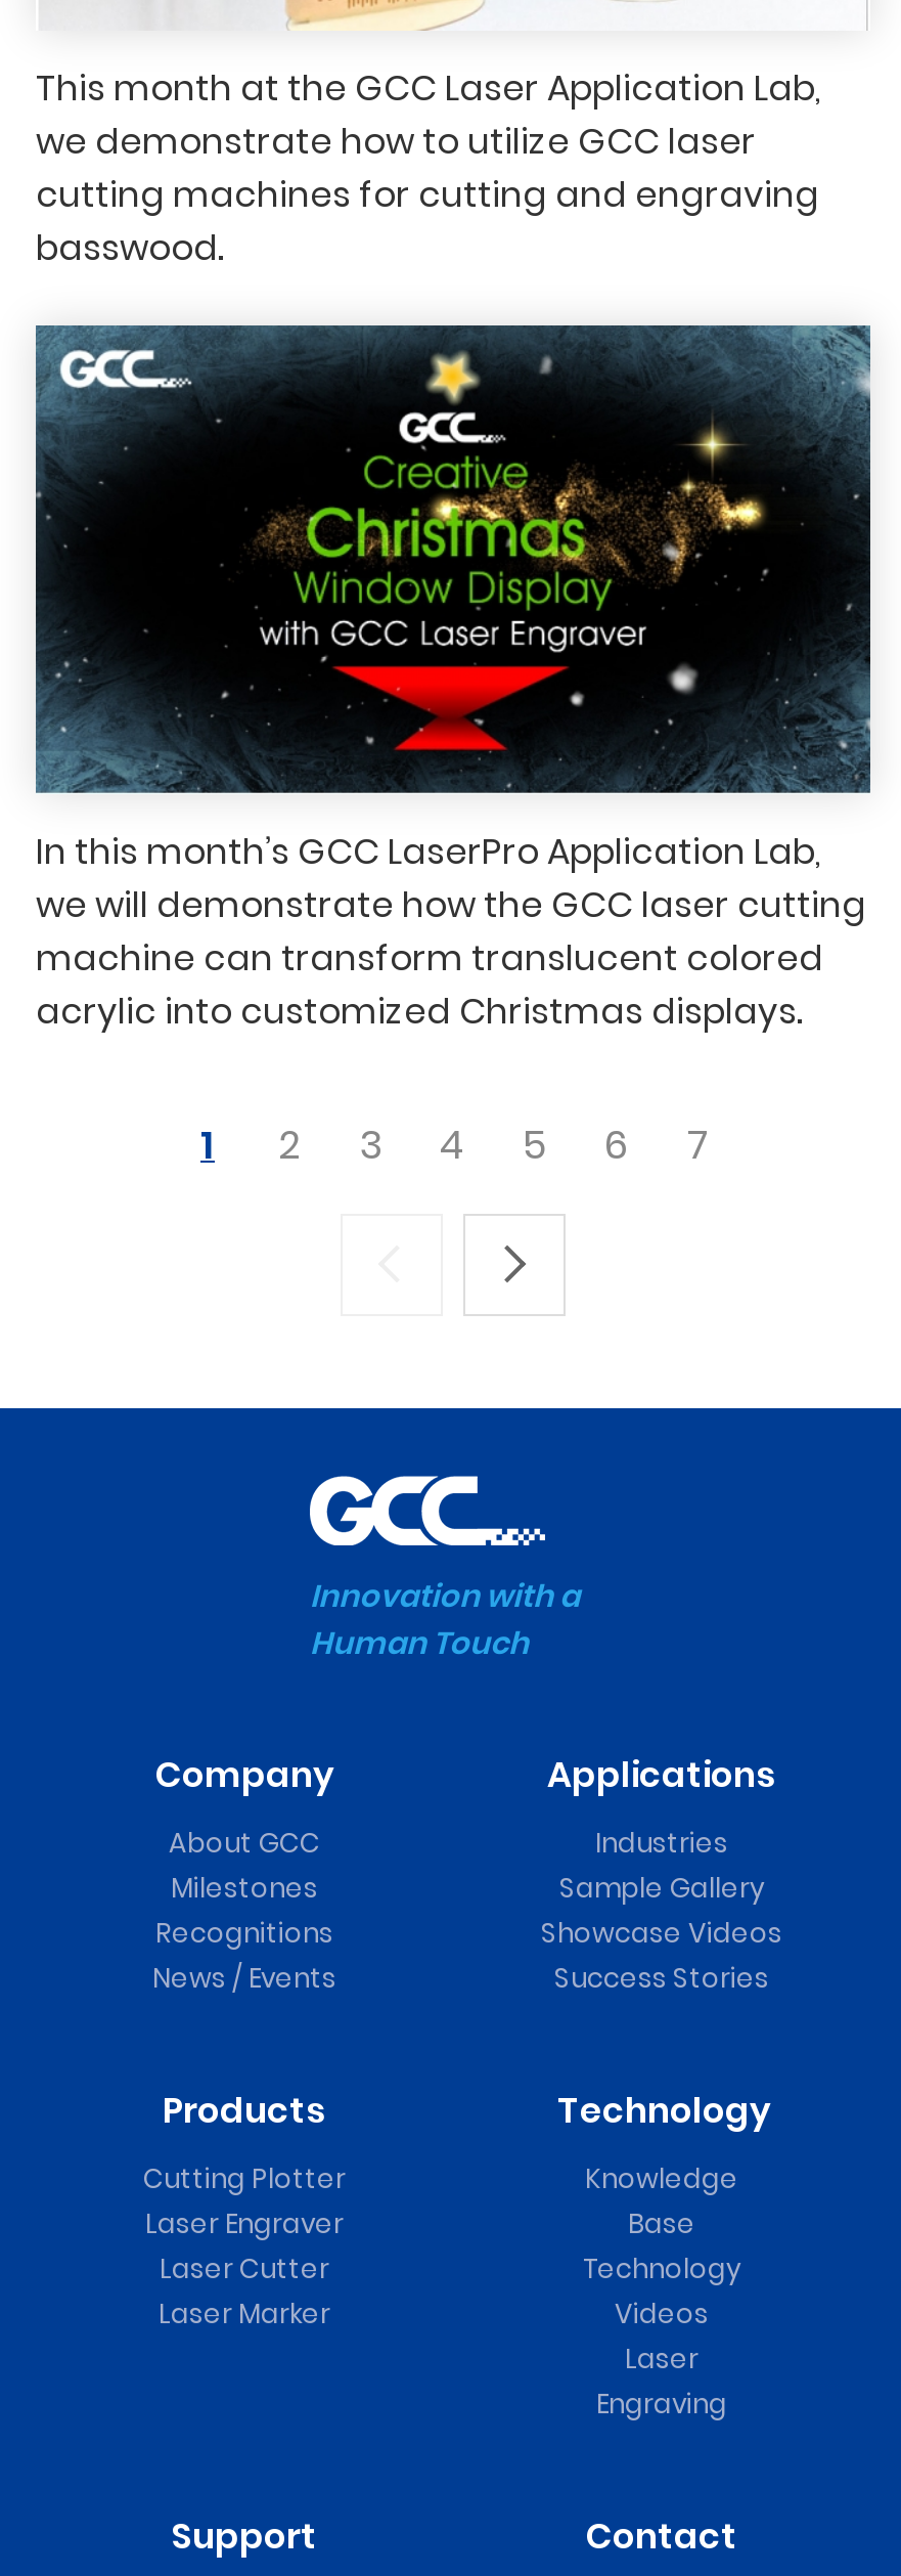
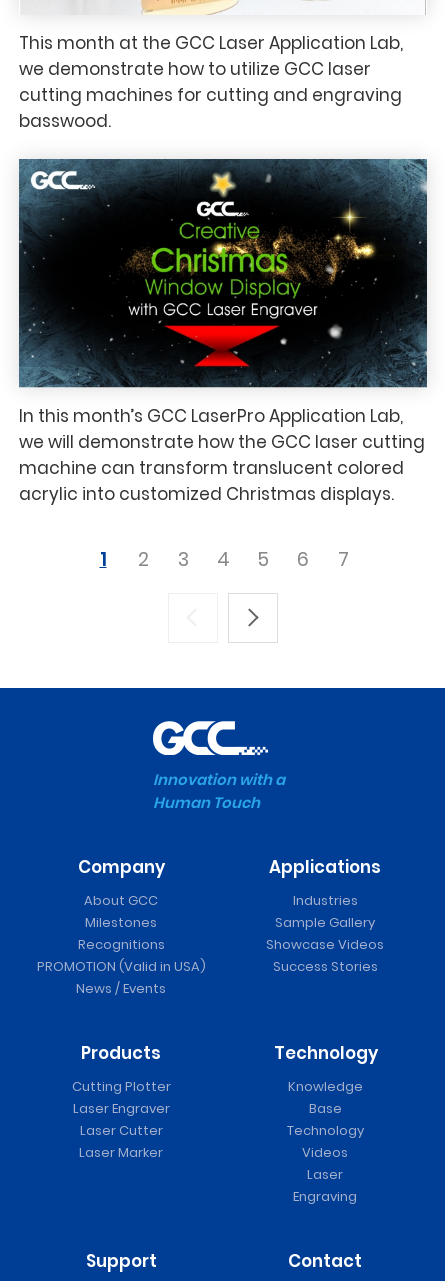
+ PROMOTION (Valid in USA)
